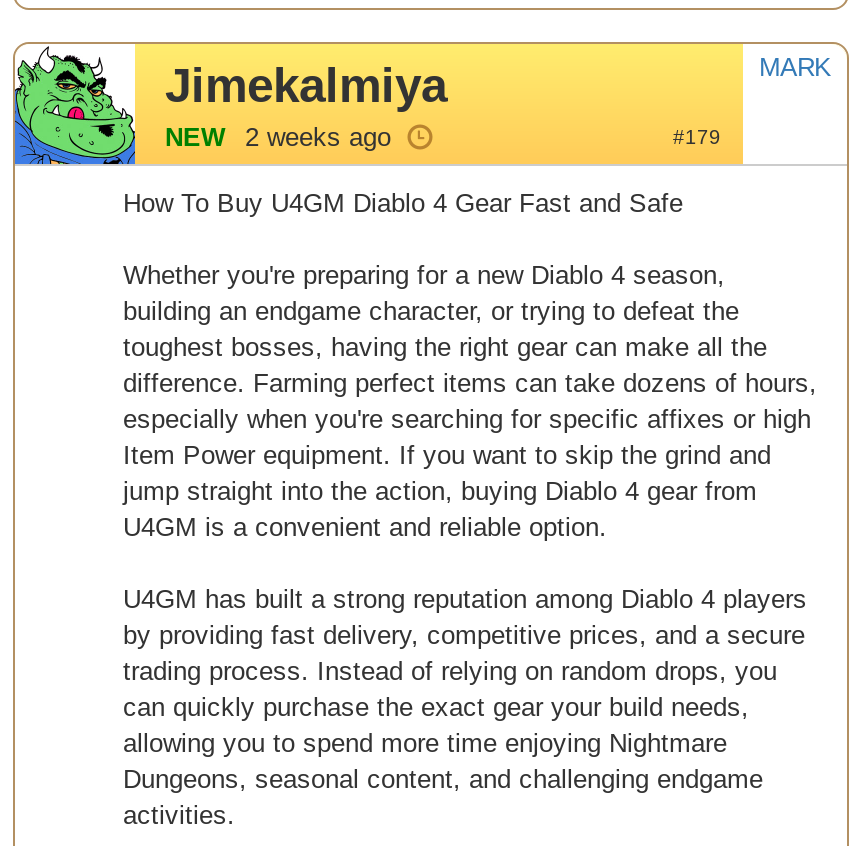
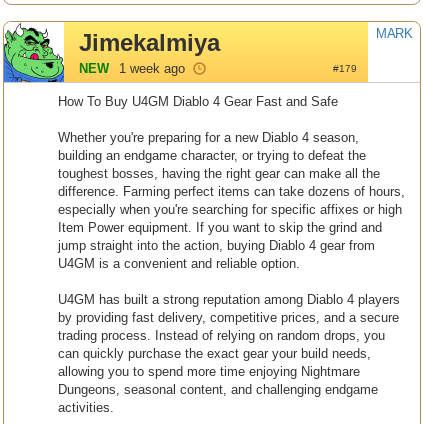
- NEW 2 weeks ago
+ NEW 1 week ago
